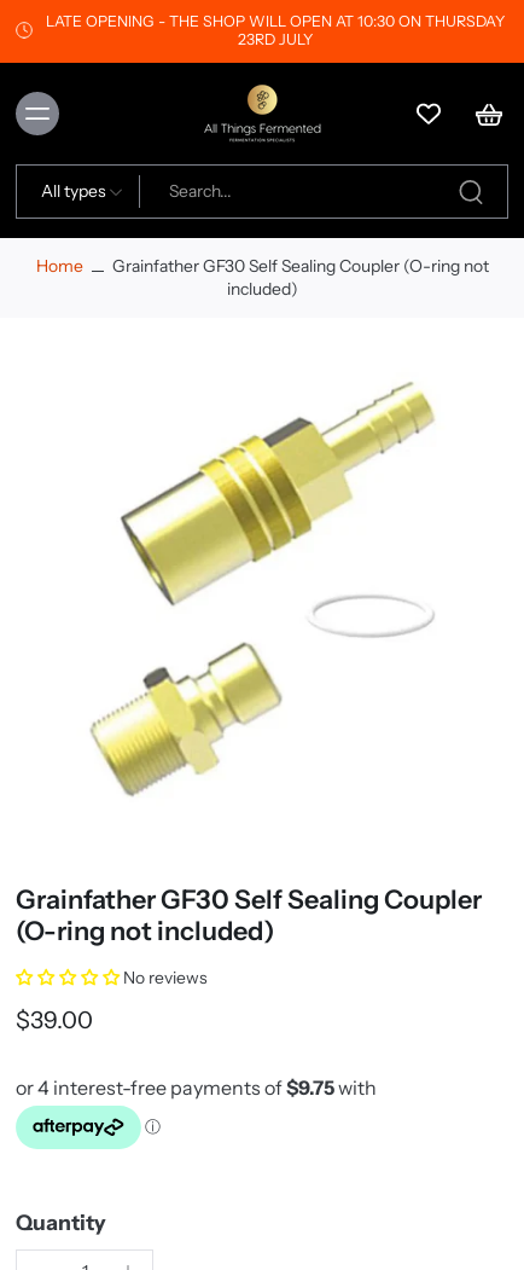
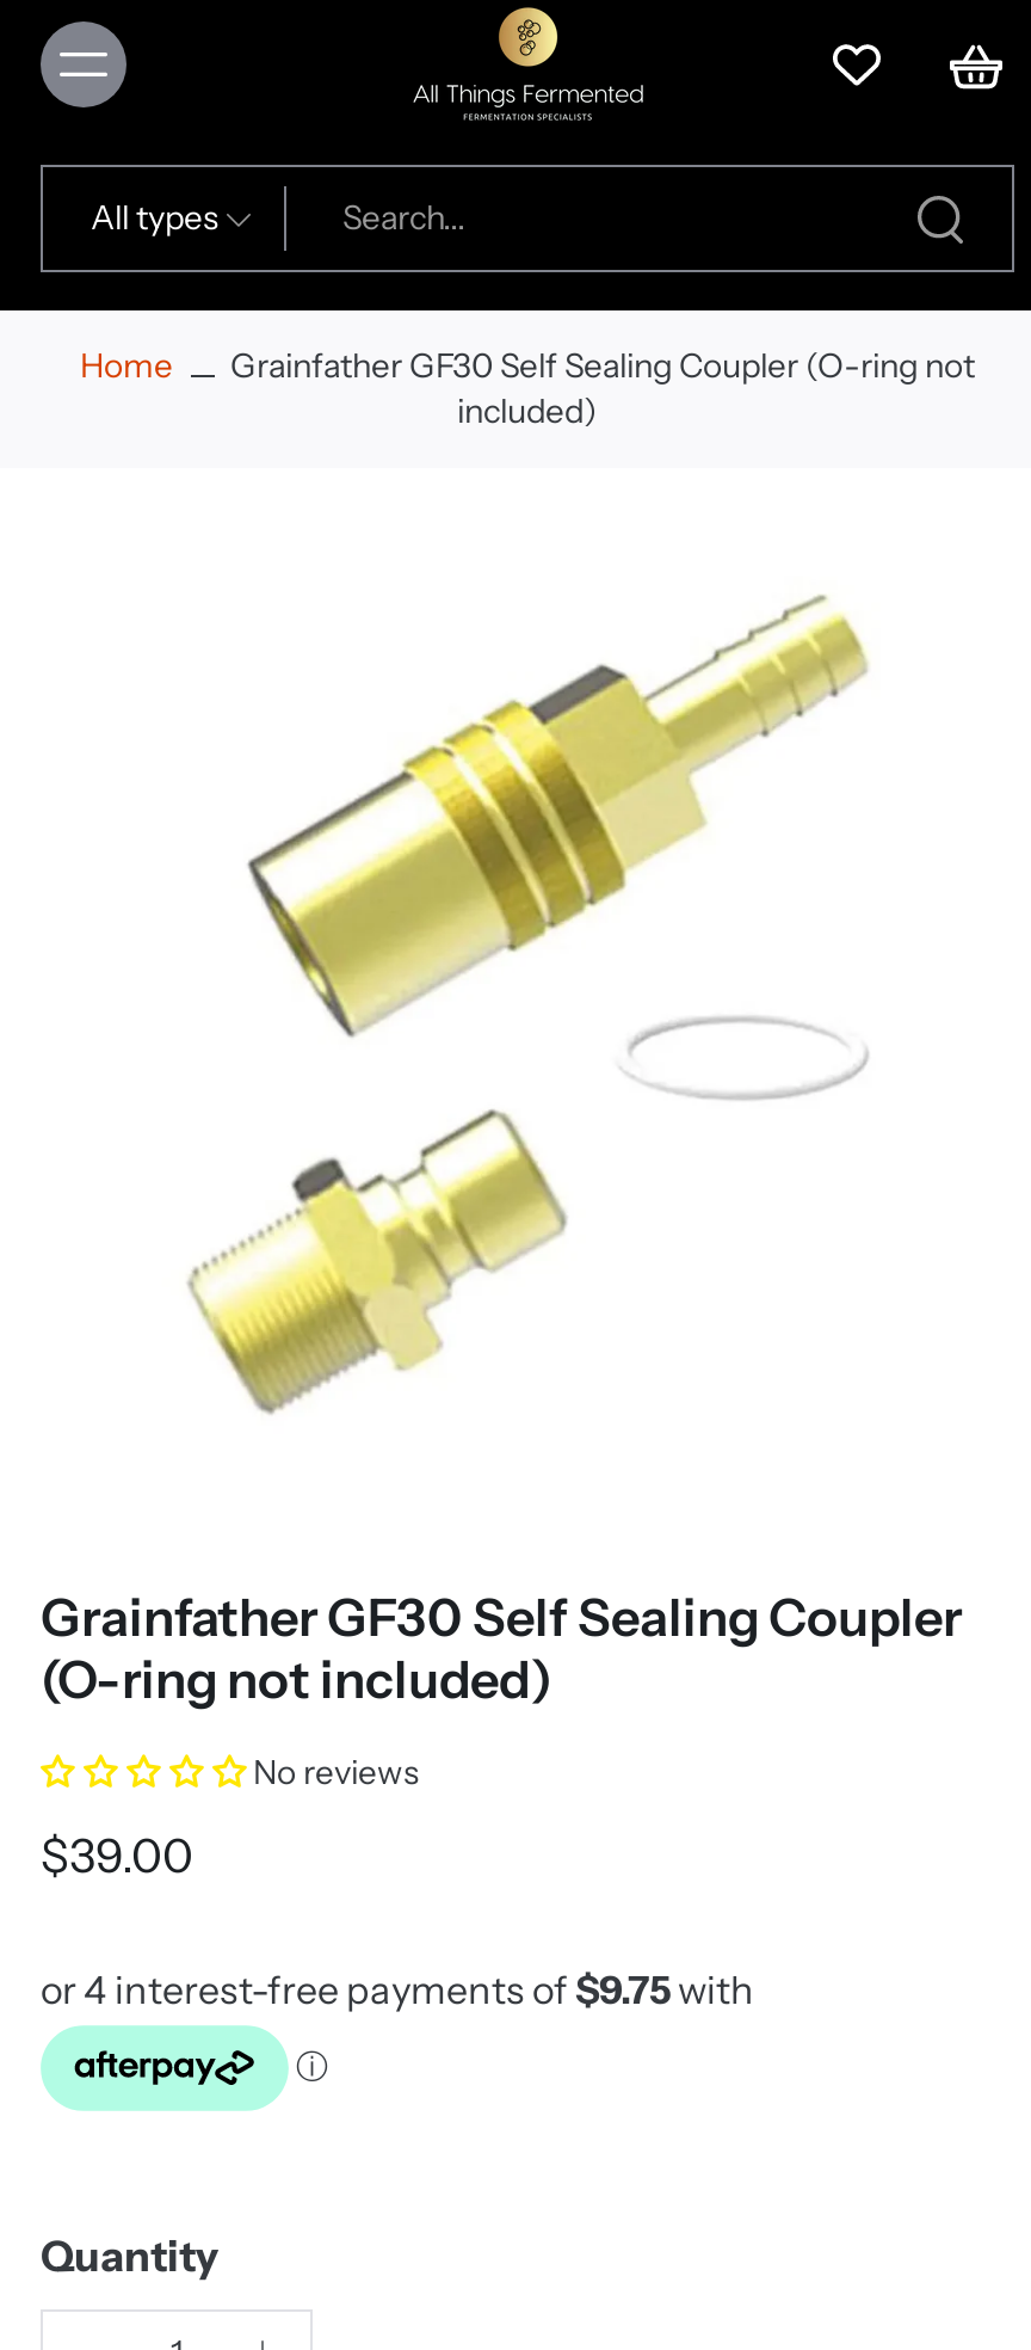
- LATE OPENING - THE SHOP WILL OPEN AT 10:30 ON THURSDAY
- 23RD JULY
